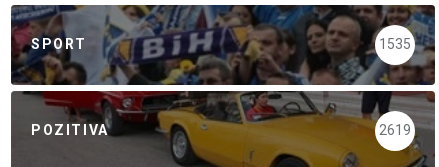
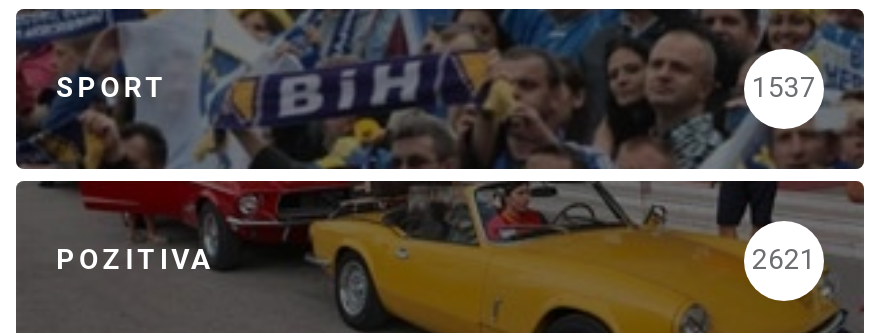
- 1535
+ 1537

- 2619
+ 2621
